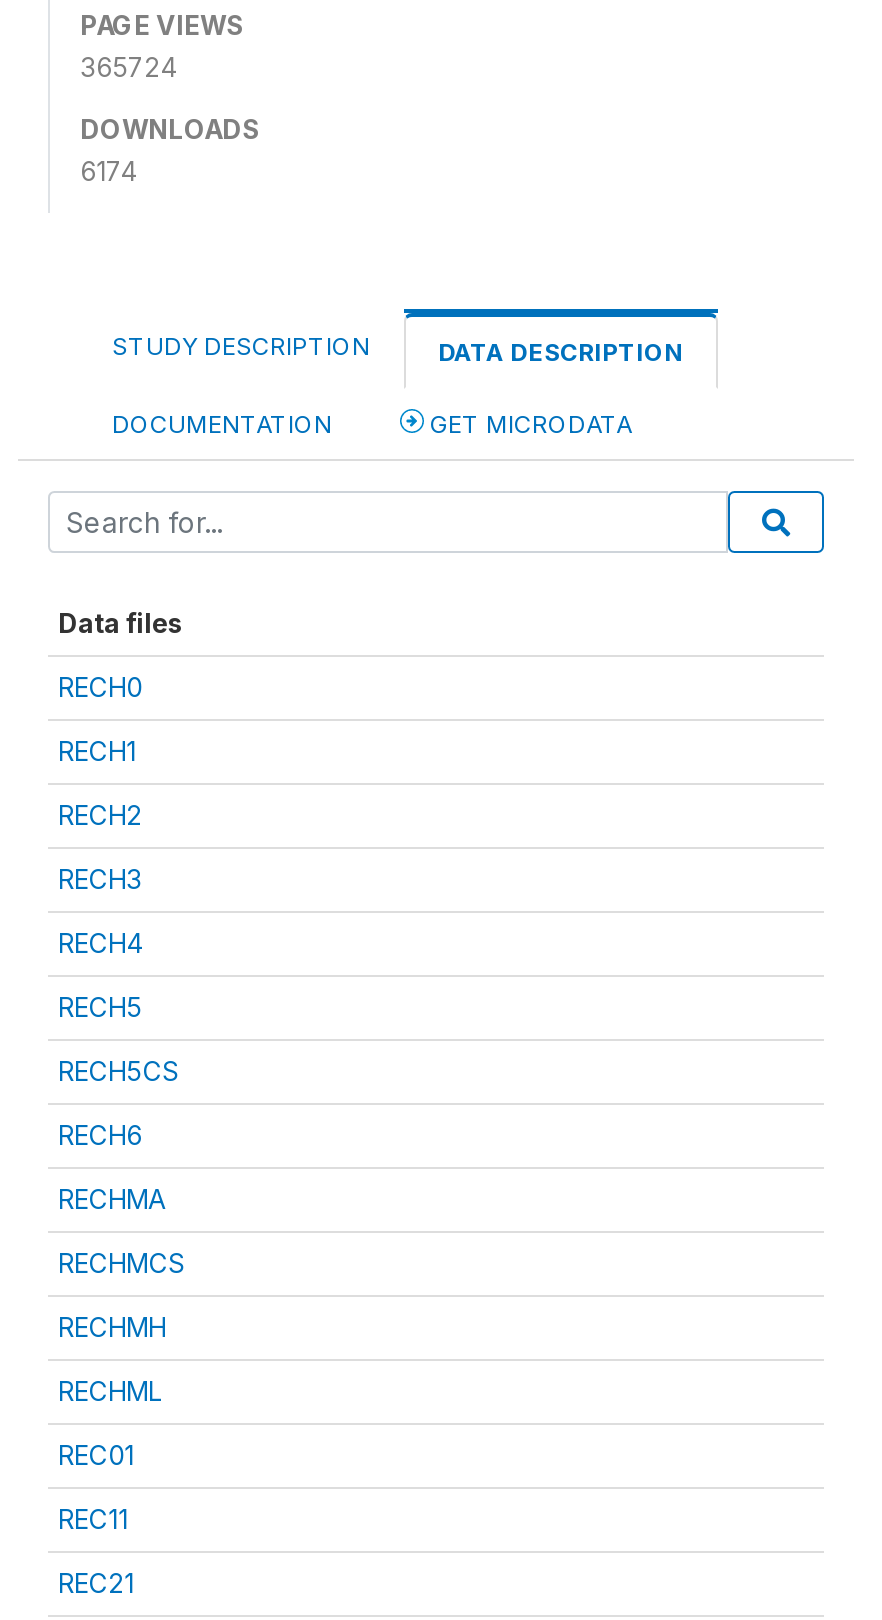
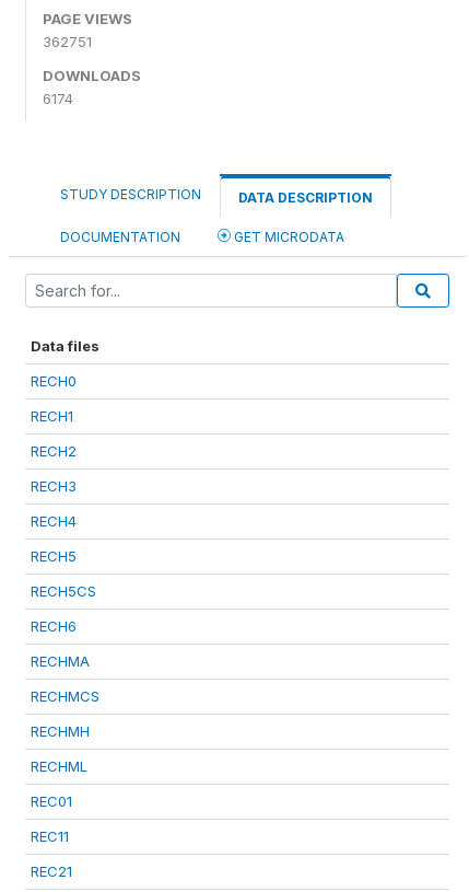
- 365724
+ 362751
